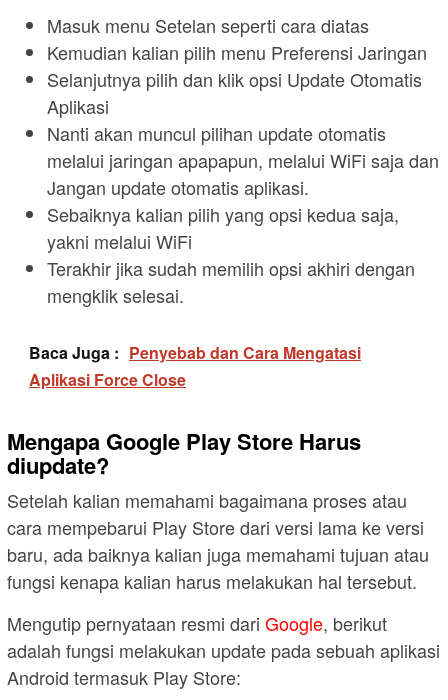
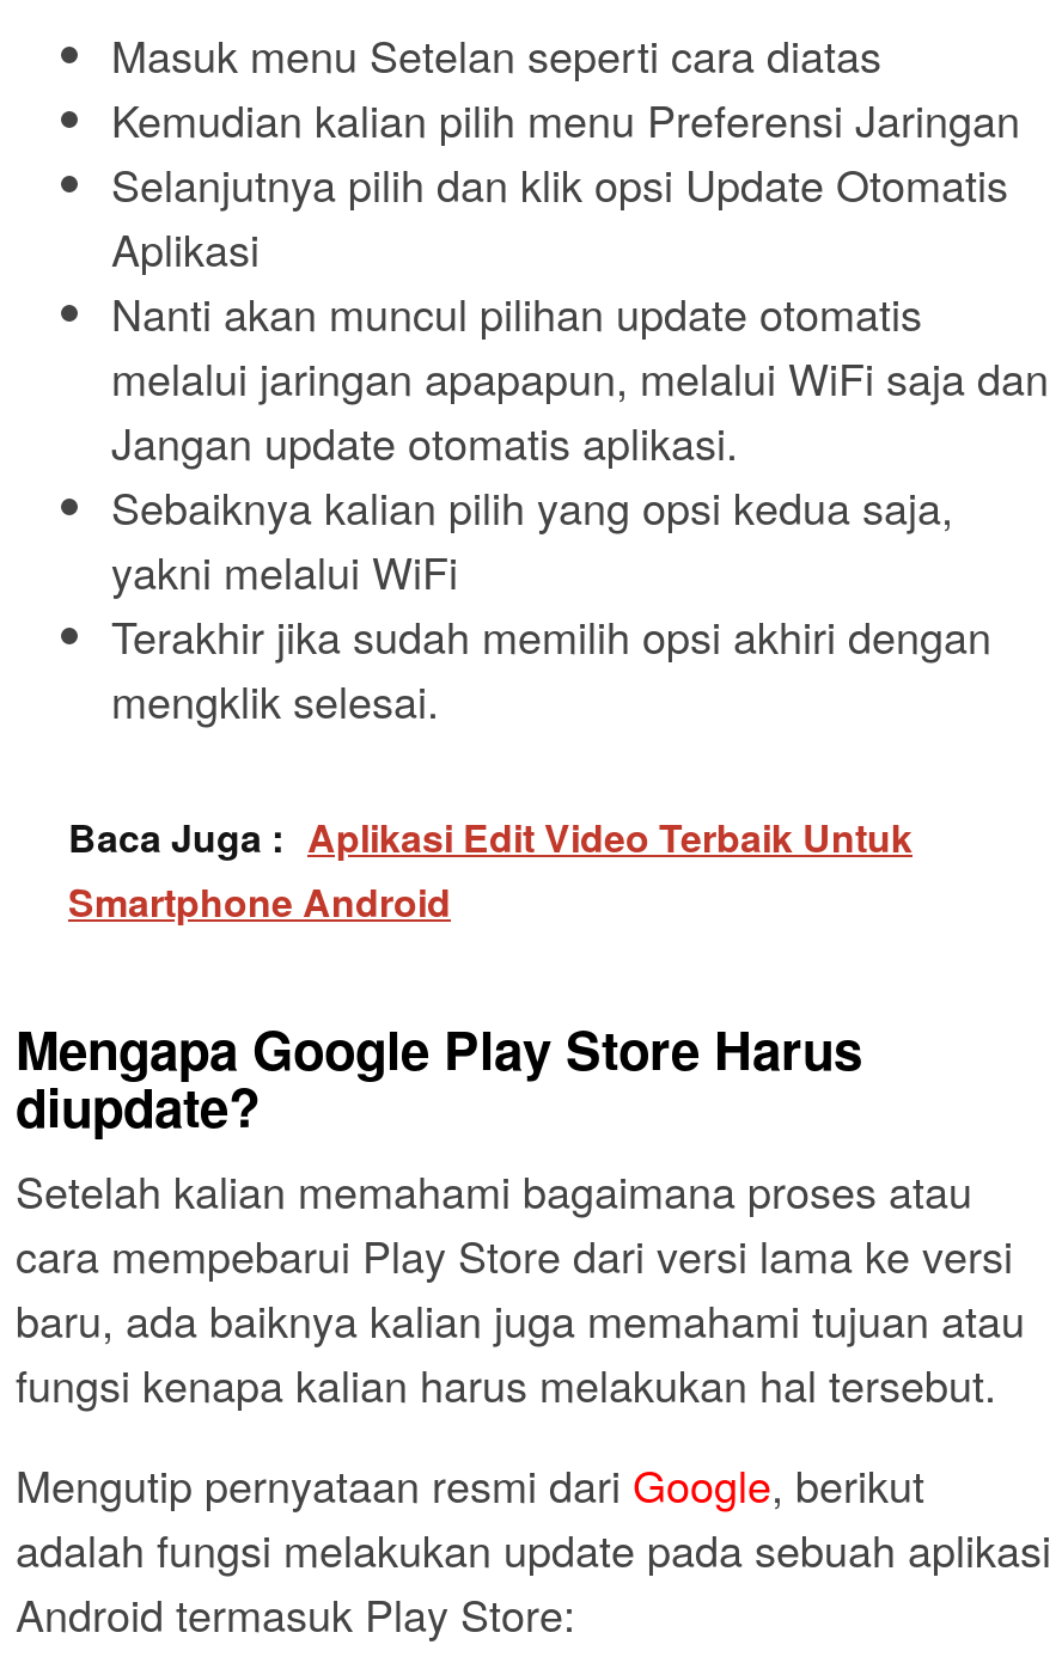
- Baca Juga : Penyebab dan Cara Mengatasi
- Aplikasi Force Close
+ Baca Juga : Aplikasi Edit Video Terbaik Untuk
+ Smartphone Android
